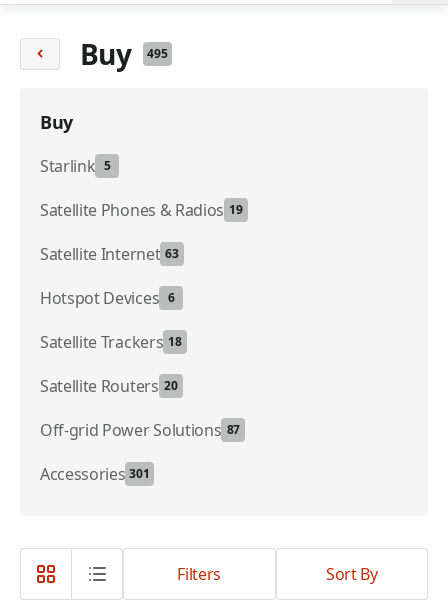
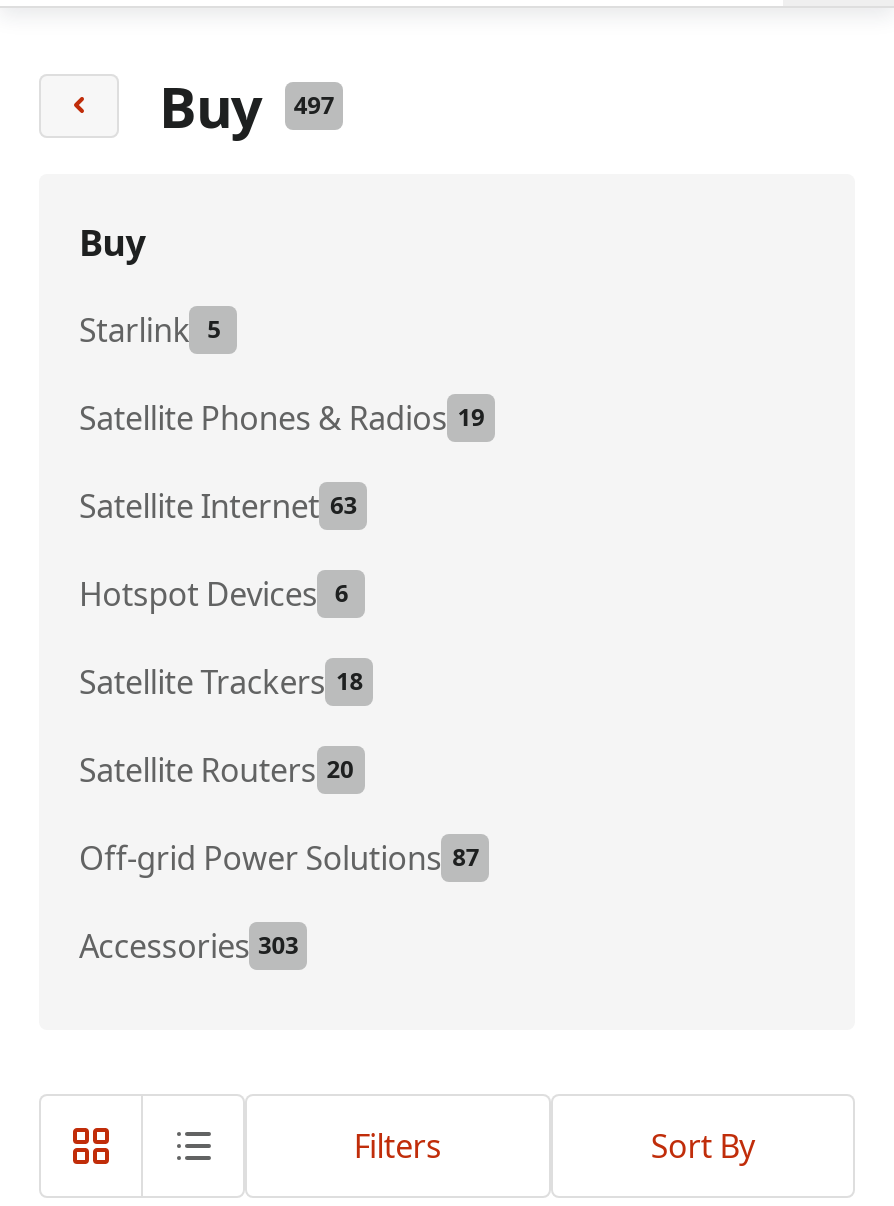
- Buy 495
+ Buy 497

- Accessories 301
+ Accessories 303
